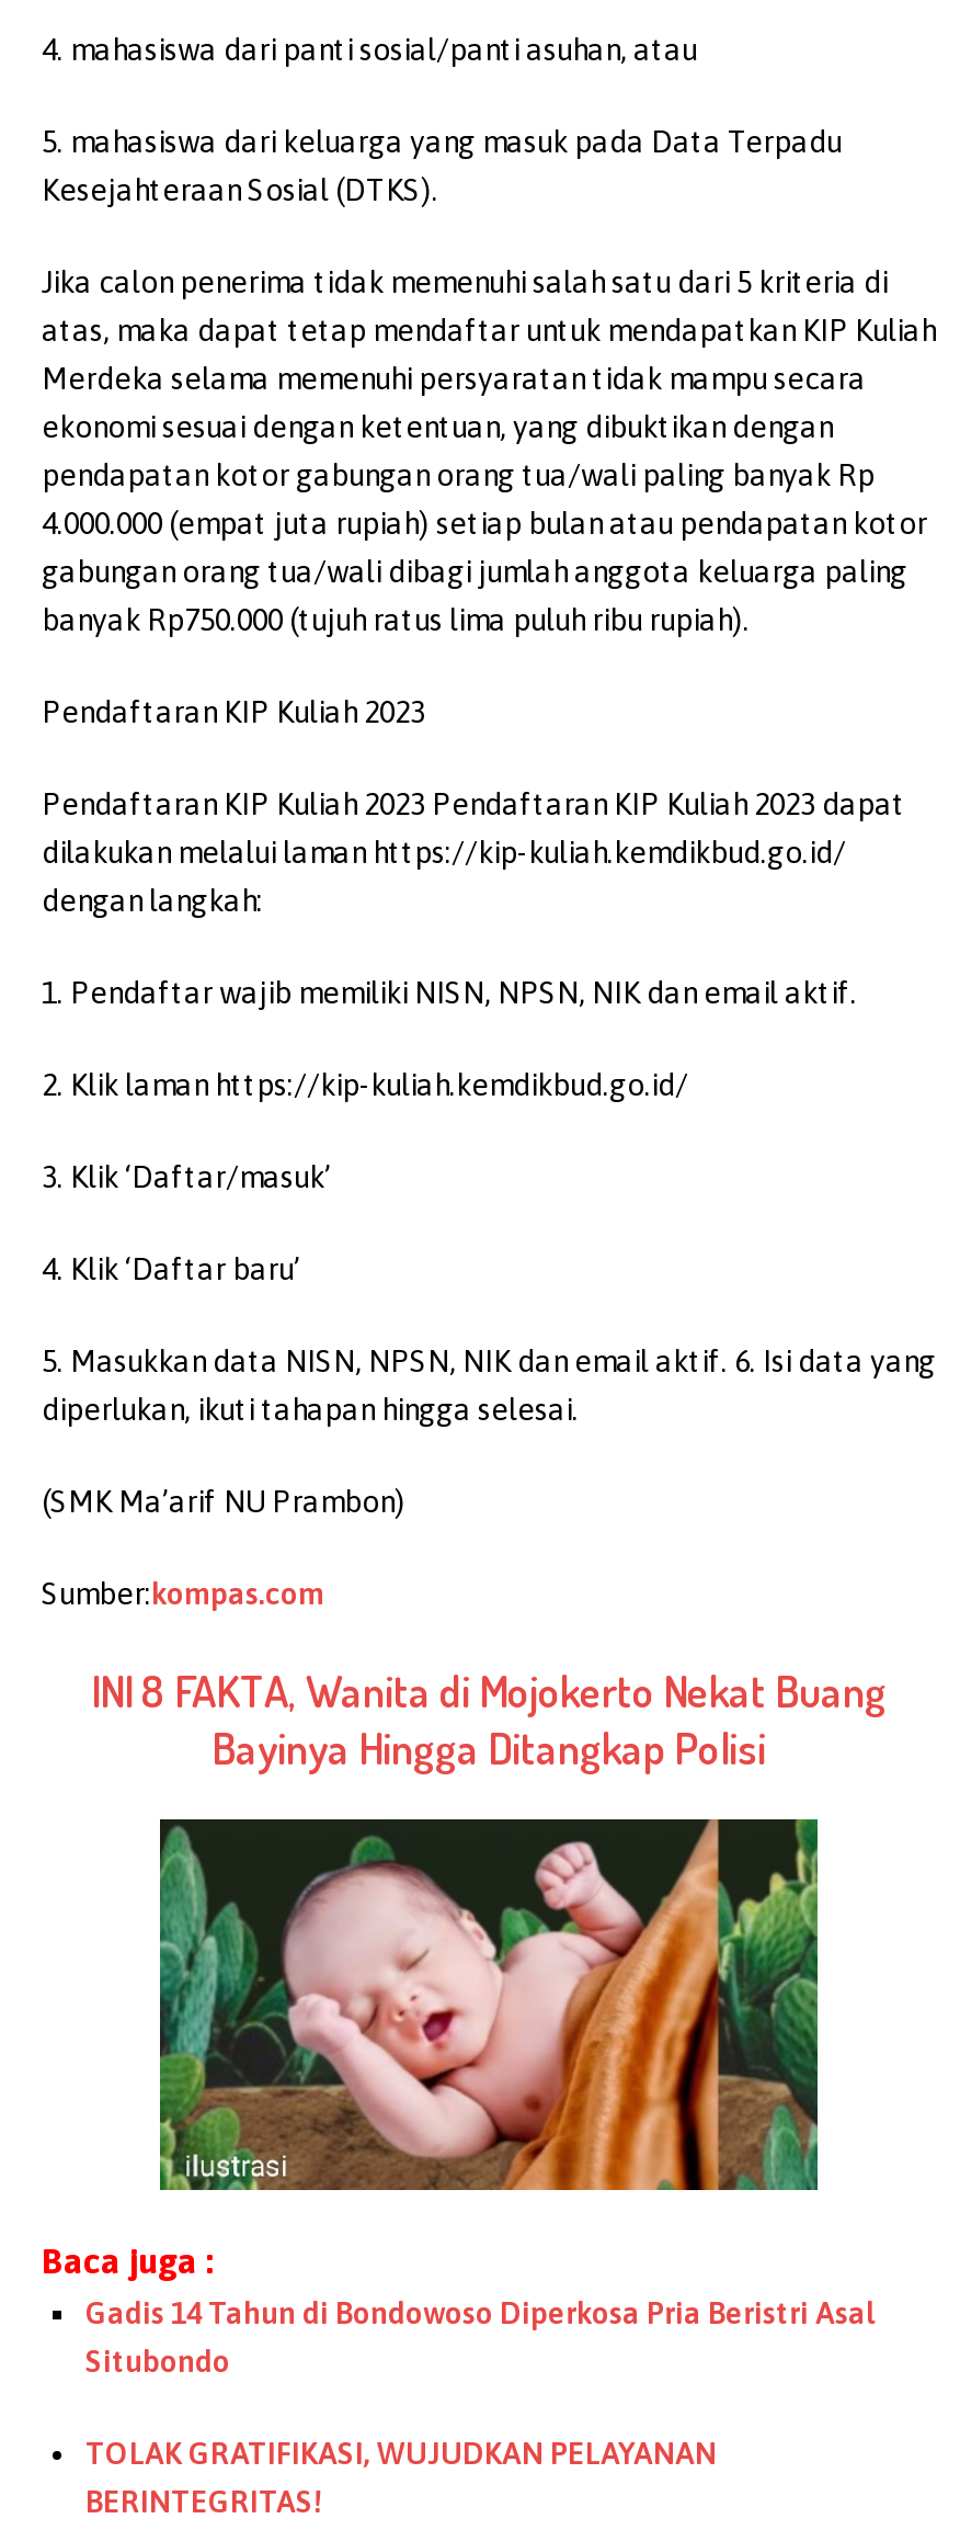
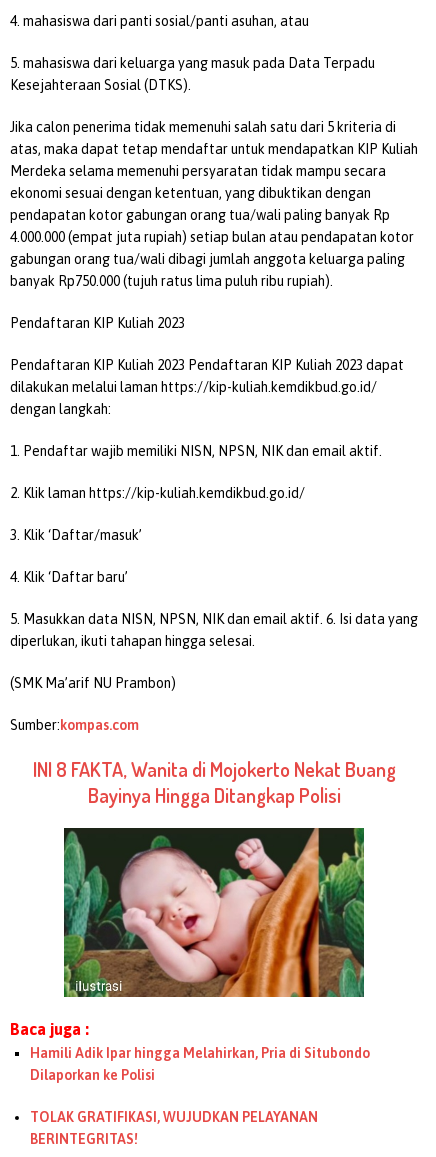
- Gadis 14 Tahun di Bondowoso Diperkosa Pria Beristri Asal
- Situbondo
+ Hamili Adik Ipar hingga Melahirkan, Pria di Situbondo
+ Dilaporkan ke Polisi
